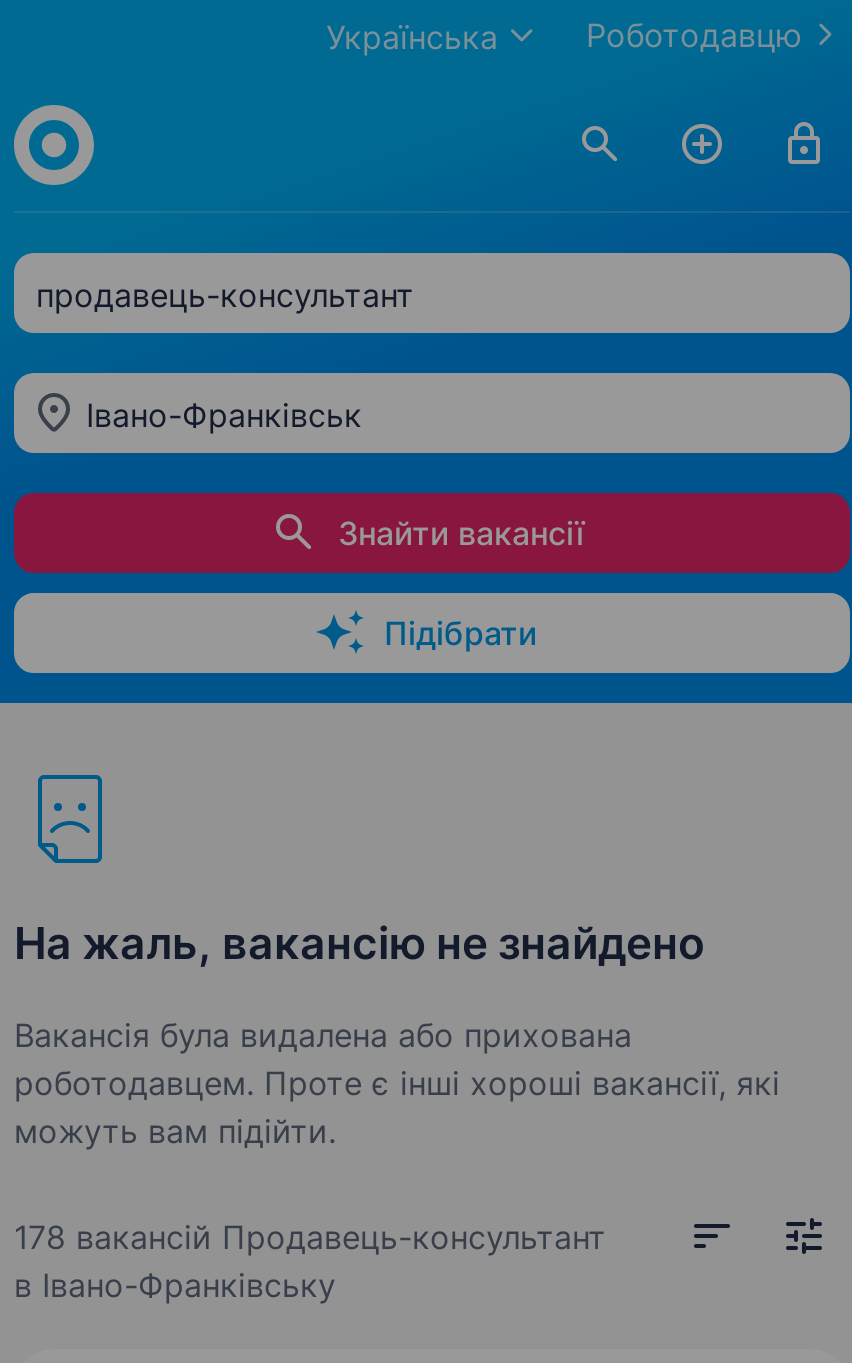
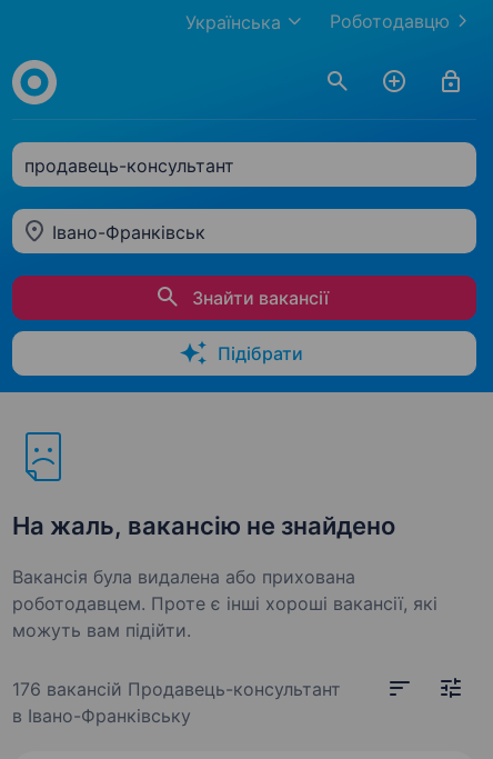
- 178 вакансій Продавець-консультант
+ 176 вакансій Продавець-консультант
